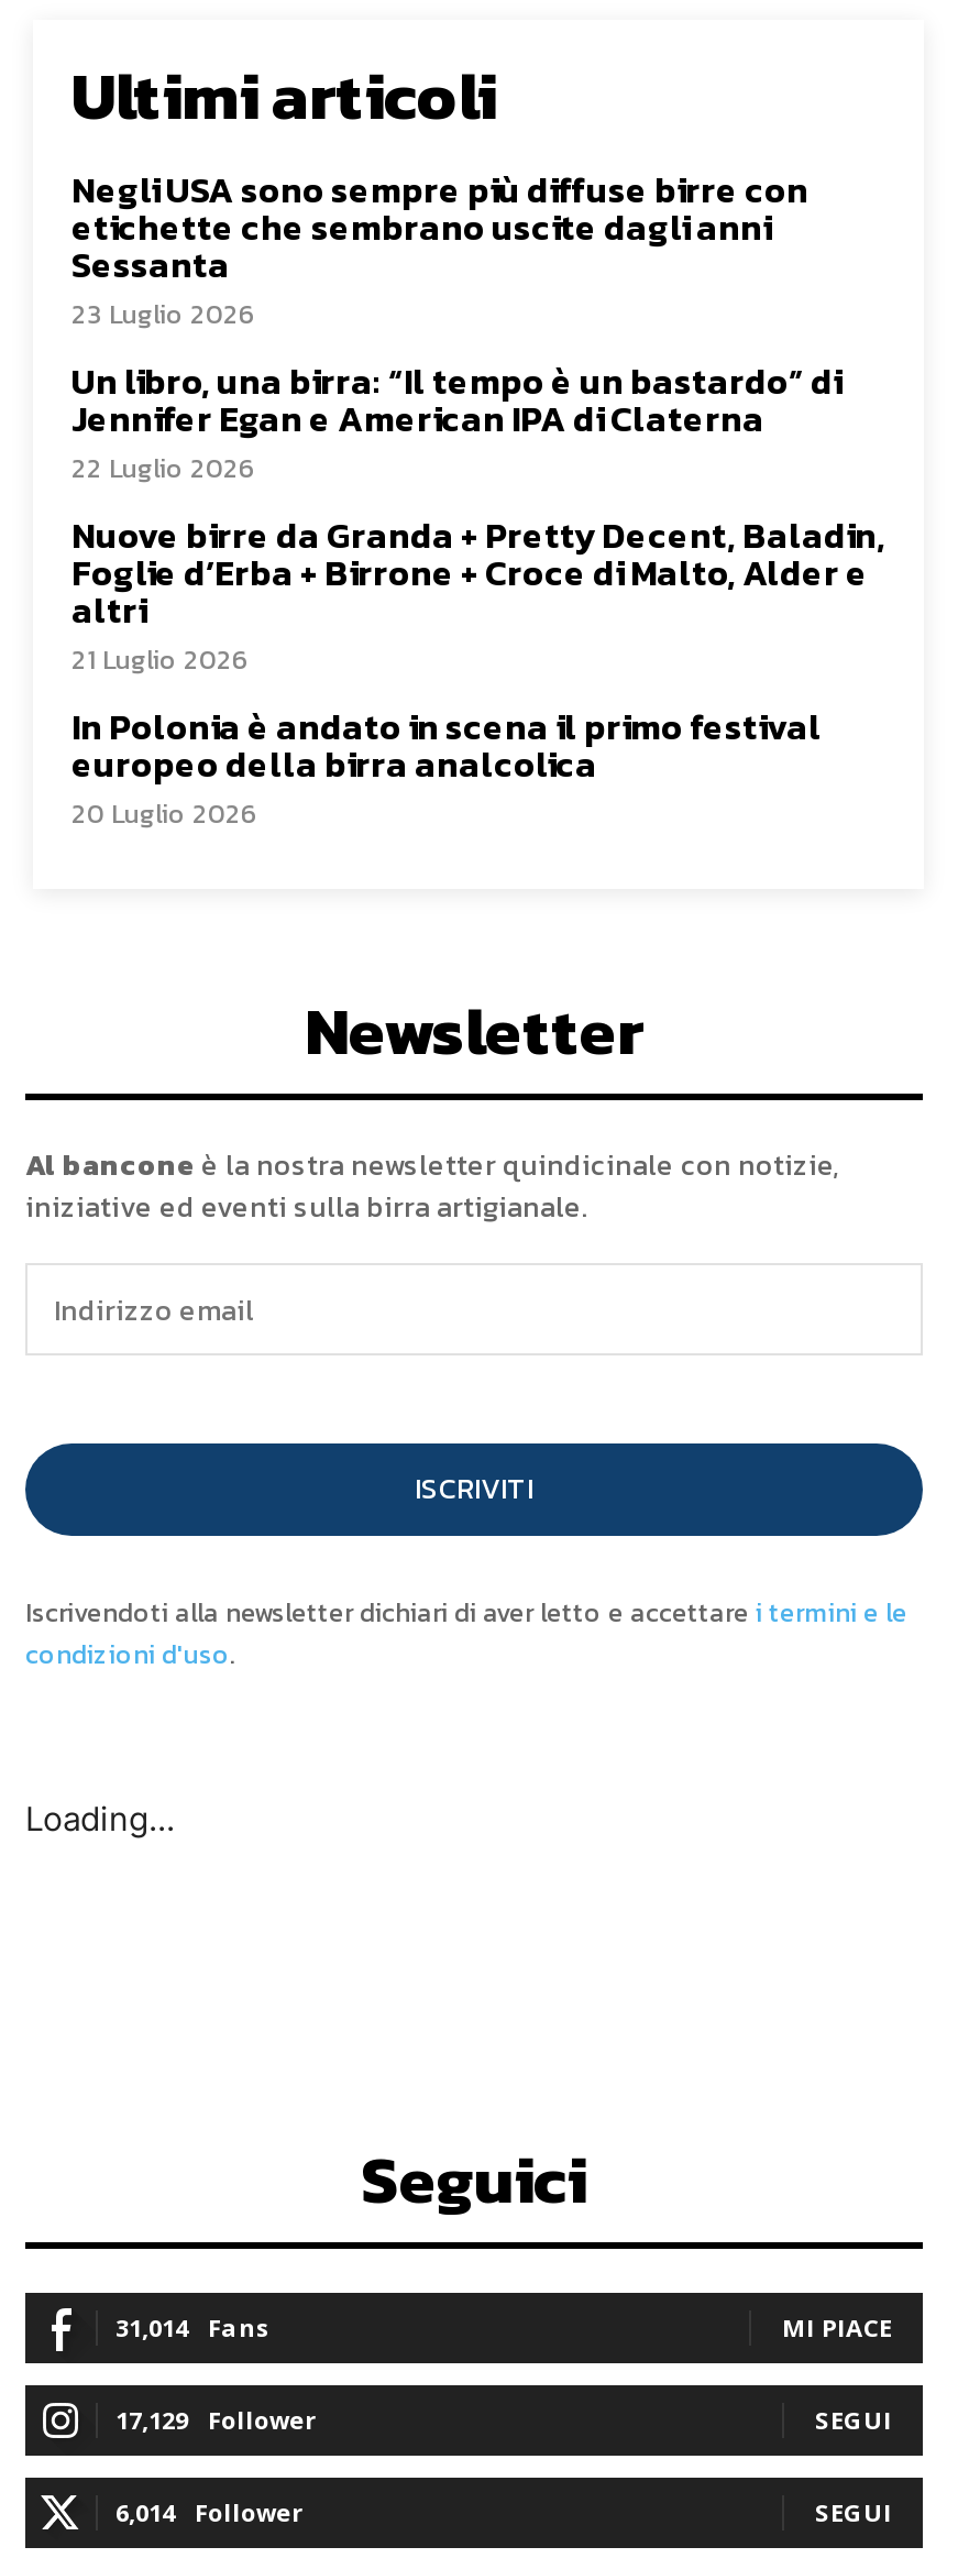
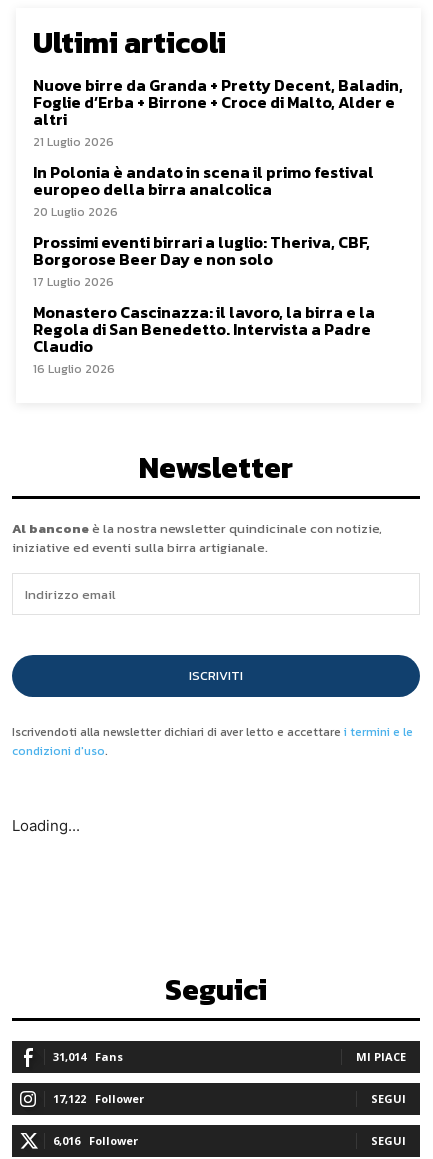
- Negli USA sono sempre più diffuse birre con
- etichette che sembrano uscite dagli anni
- Sessanta
- 23 Luglio 2026
- Un libro, una birra: “Il tempo è un bastardo” di
- Jennifer Egan e American IPA di Claterna
- 22 Luglio 2026

moved up: Nuove birre da Granda + Pretty Decent, Baladin, | Foglie d’Erba + Birrone + Croce di Malto, Alder e | altri | 21 Luglio 2026 | In Polonia è andato in scena il primo festival | europeo della birra analcolica | 20 Luglio 2026

+ Prossimi eventi birrari a luglio: Theriva, CBF,
+ Borgorose Beer Day e non solo
+ 17 Luglio 2026
+ Monastero Cascinazza: il lavoro, la birra e la
+ Regola di San Benedetto. Intervista a Padre
+ Claudio
+ 16 Luglio 2026

- 17,129 Follower
+ 17,122 Follower

- 6,014 Follower
+ 6,016 Follower
